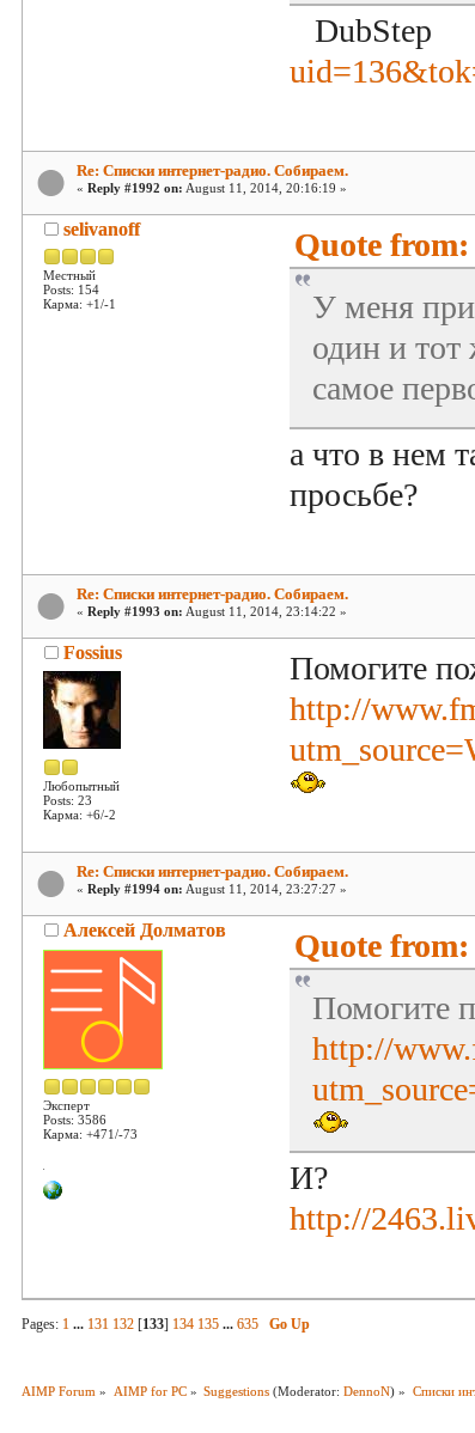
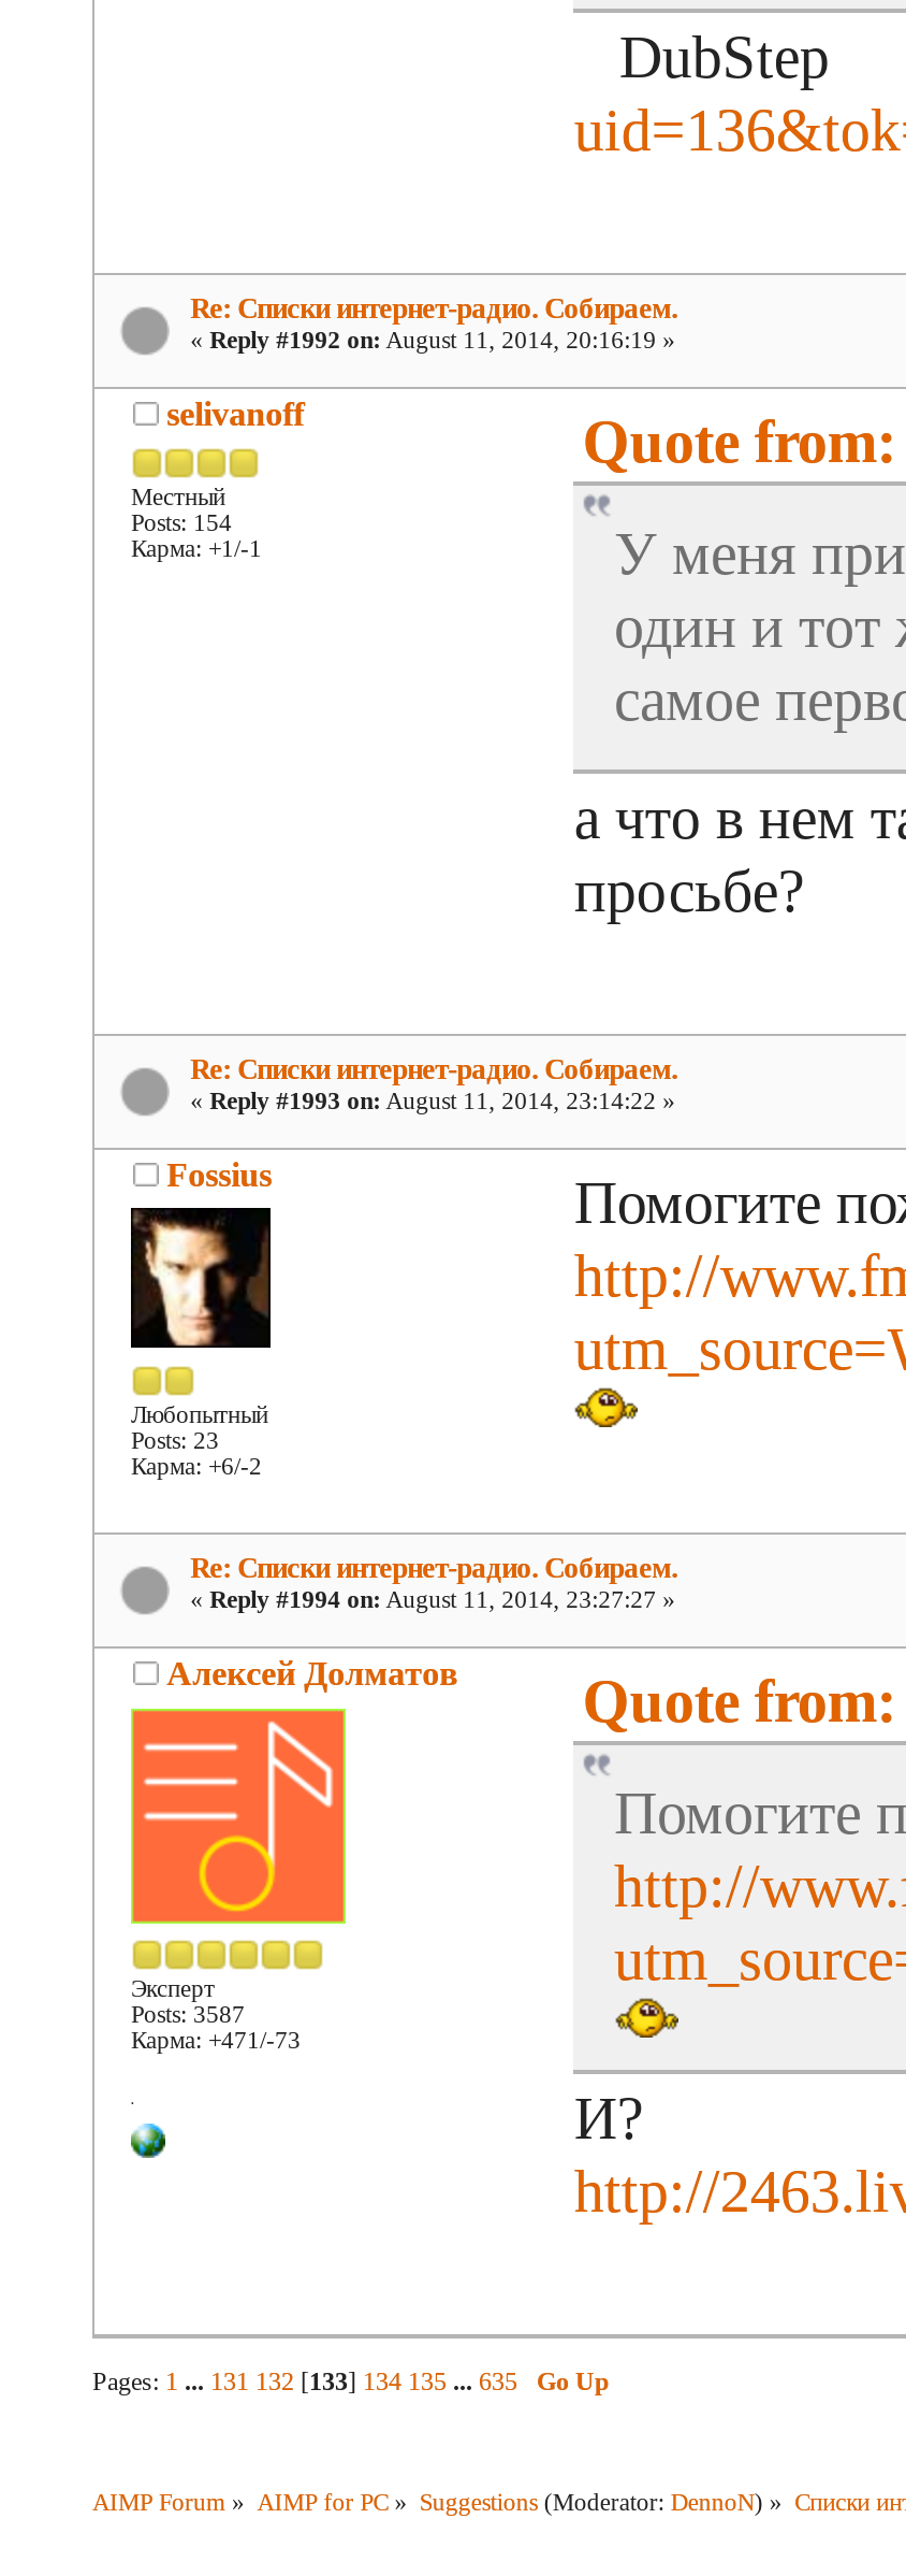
- Posts: 3586
+ Posts: 3587
